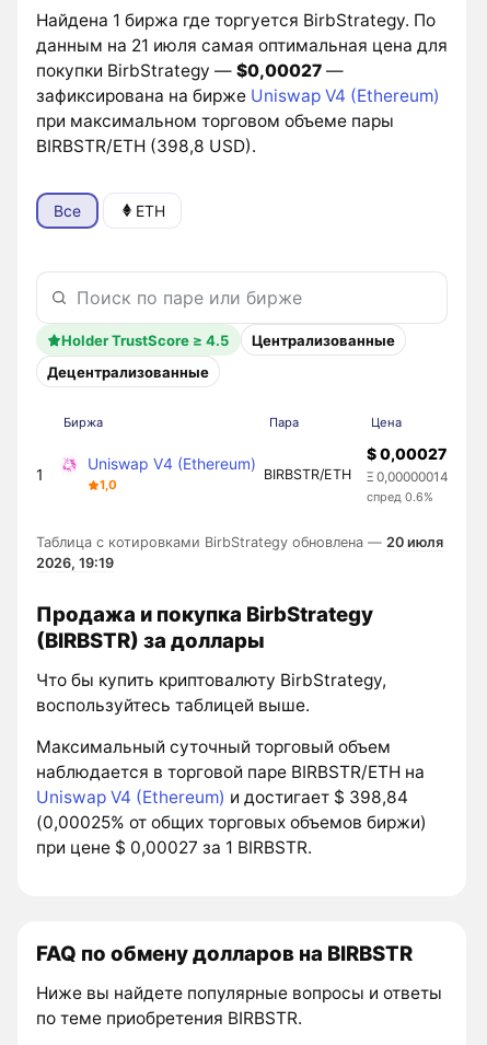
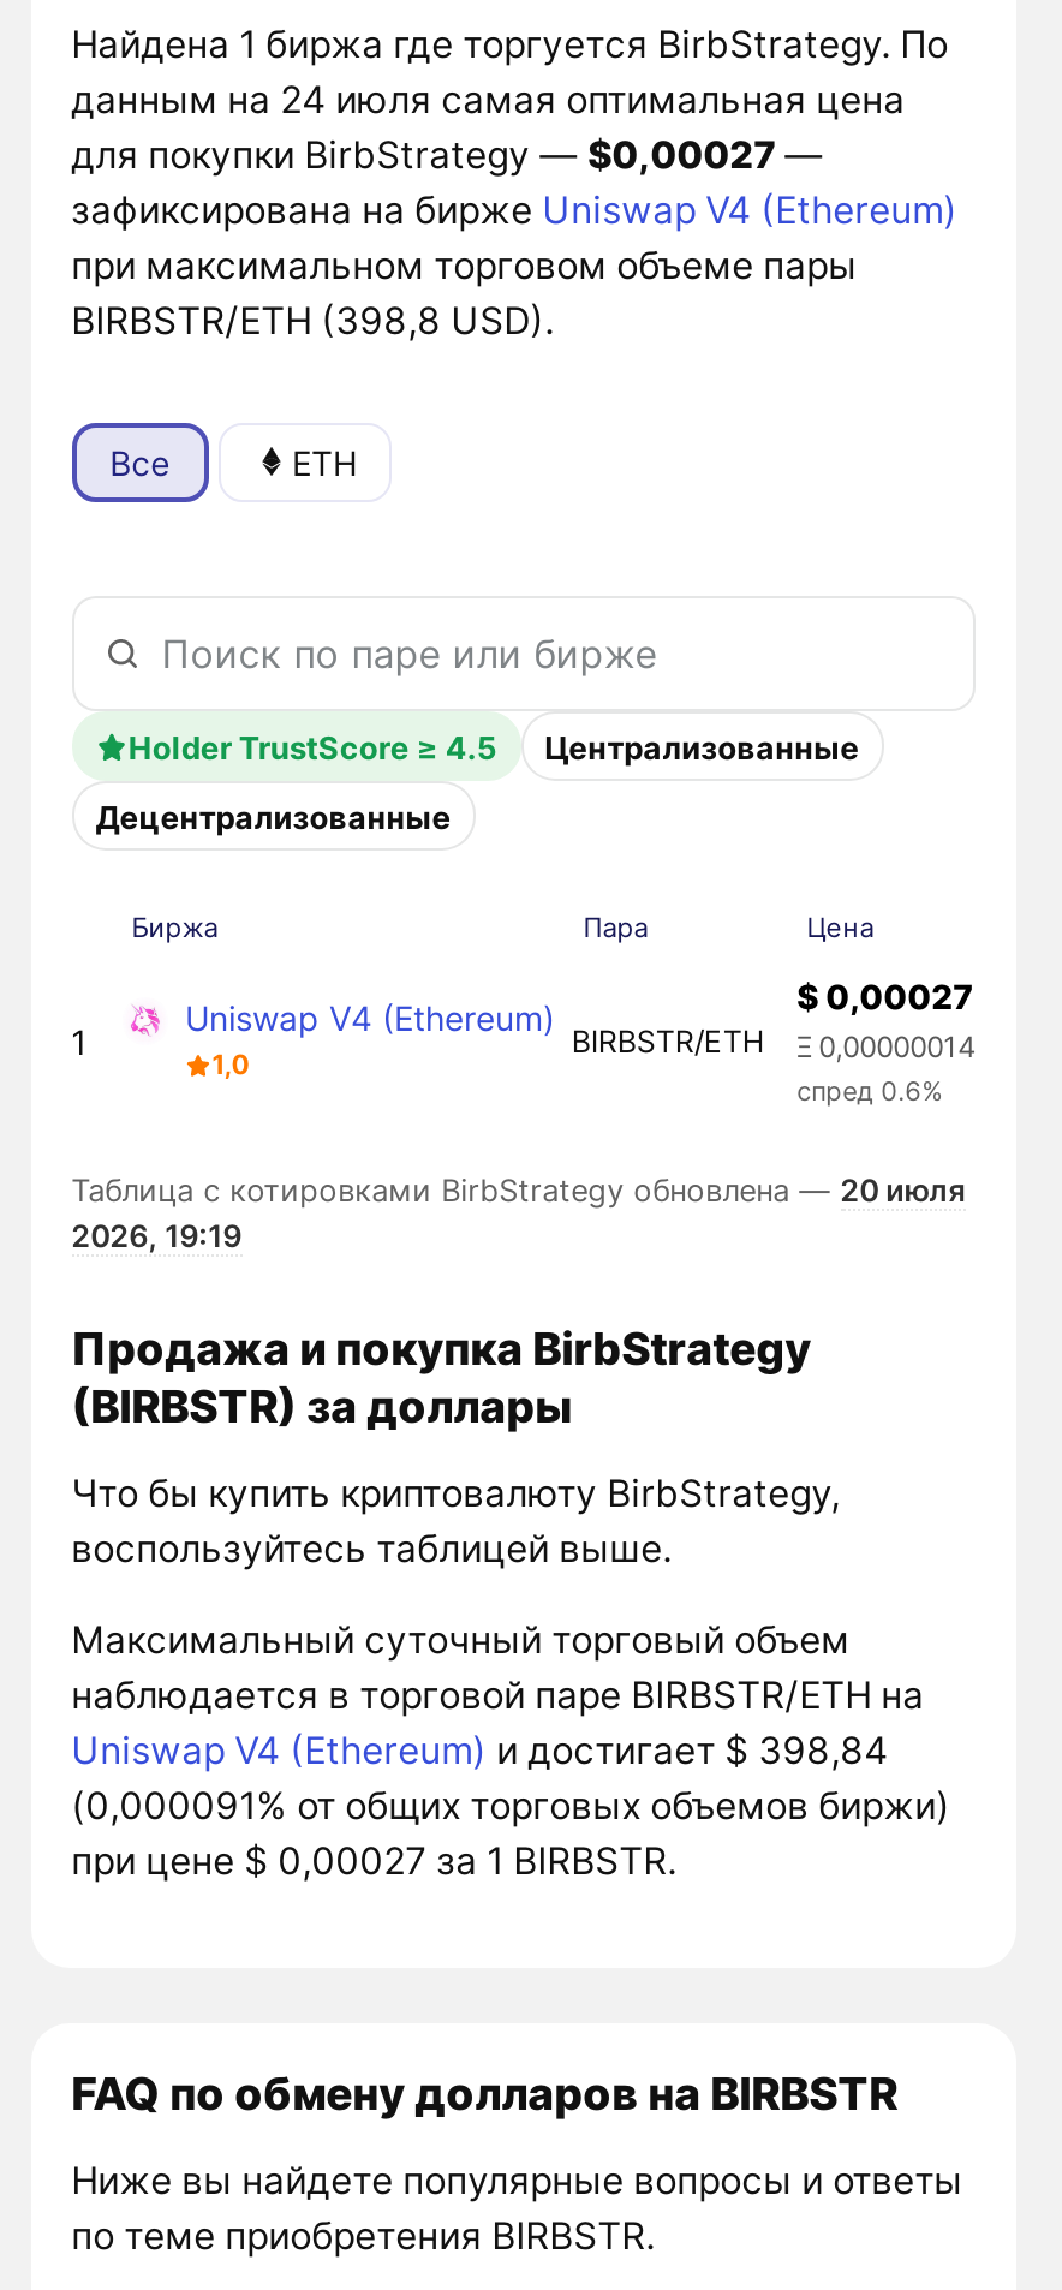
- данным на 21 июля самая оптимальная цена для
- покупки BirbStrategy — $0,00027 —
+ данным на 24 июля самая оптимальная цена
+ для покупки BirbStrategy — $0,00027 —

- (0,00025% от общих торговых объемов биржи)
+ (0,000091% от общих торговых объемов биржи)
